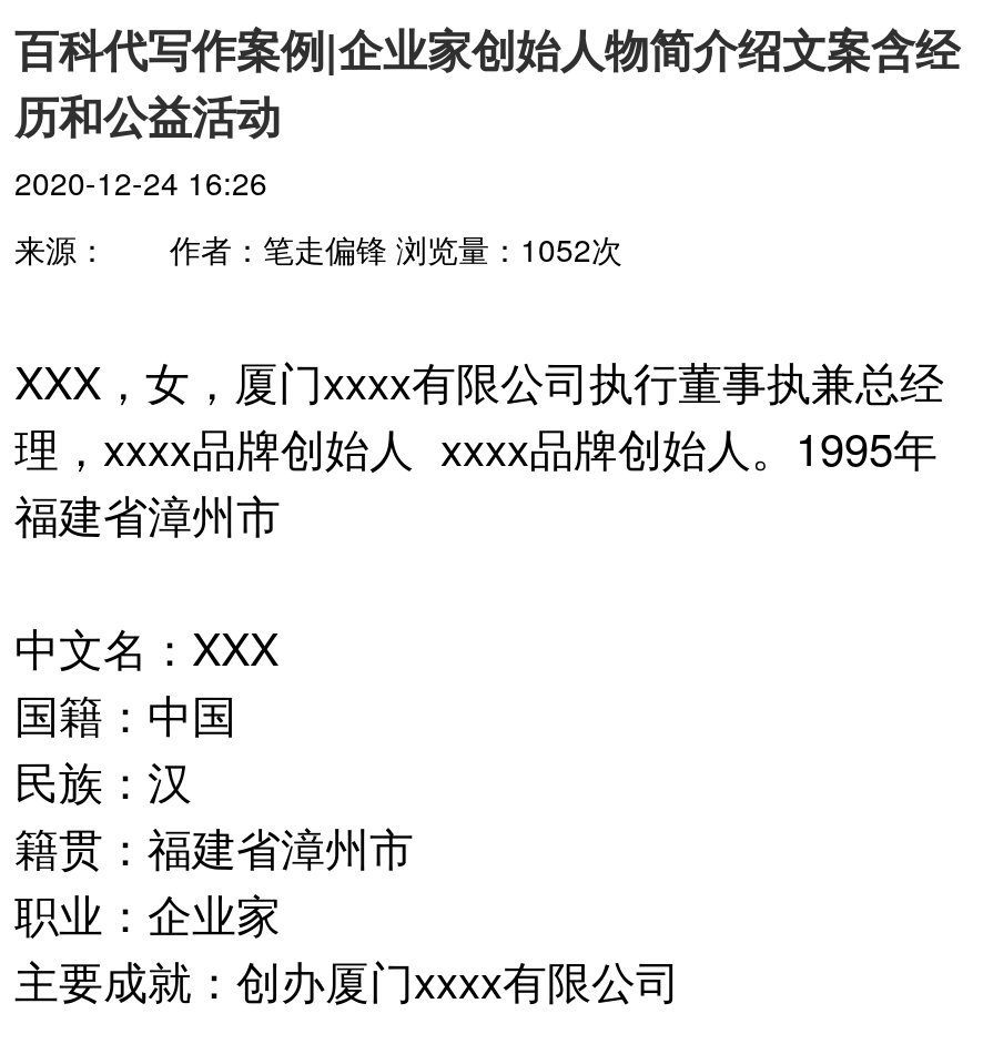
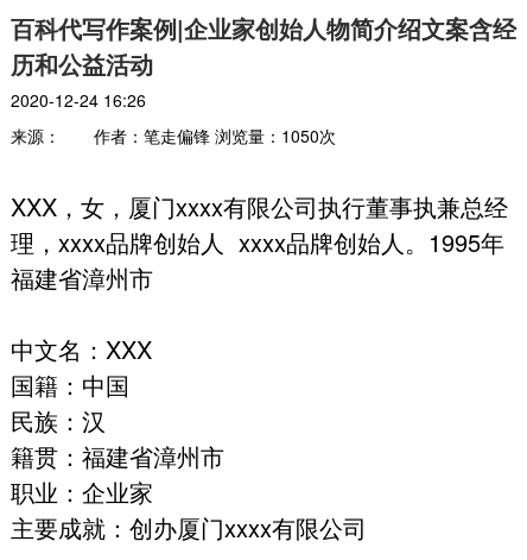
- 作者：笔走偏锋 浏览量：1052次
+ 作者：笔走偏锋 浏览量：1050次
